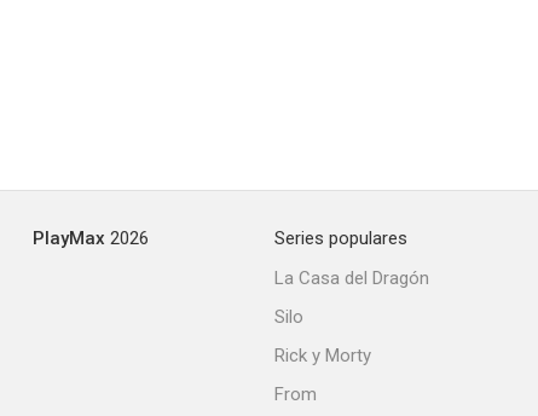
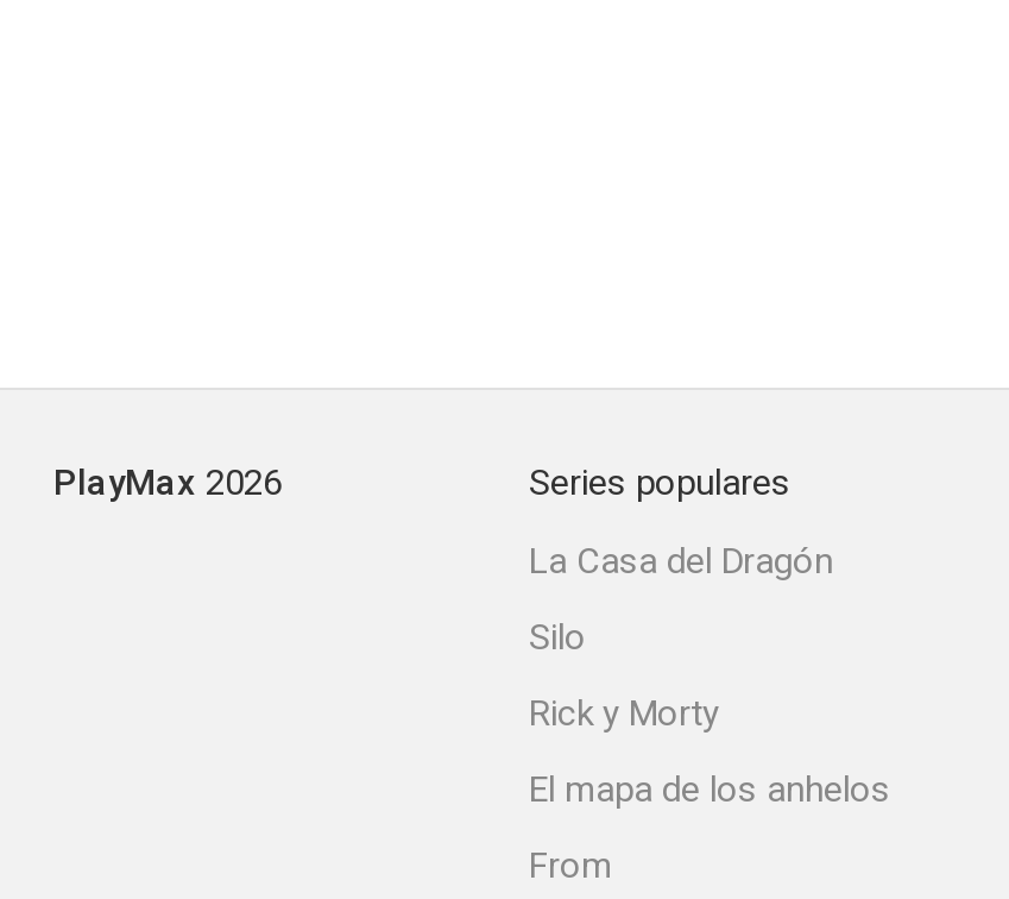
+ El mapa de los anhelos
